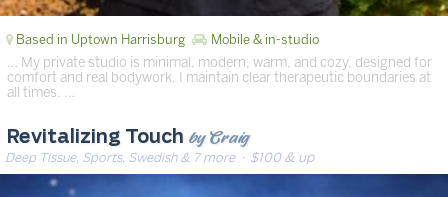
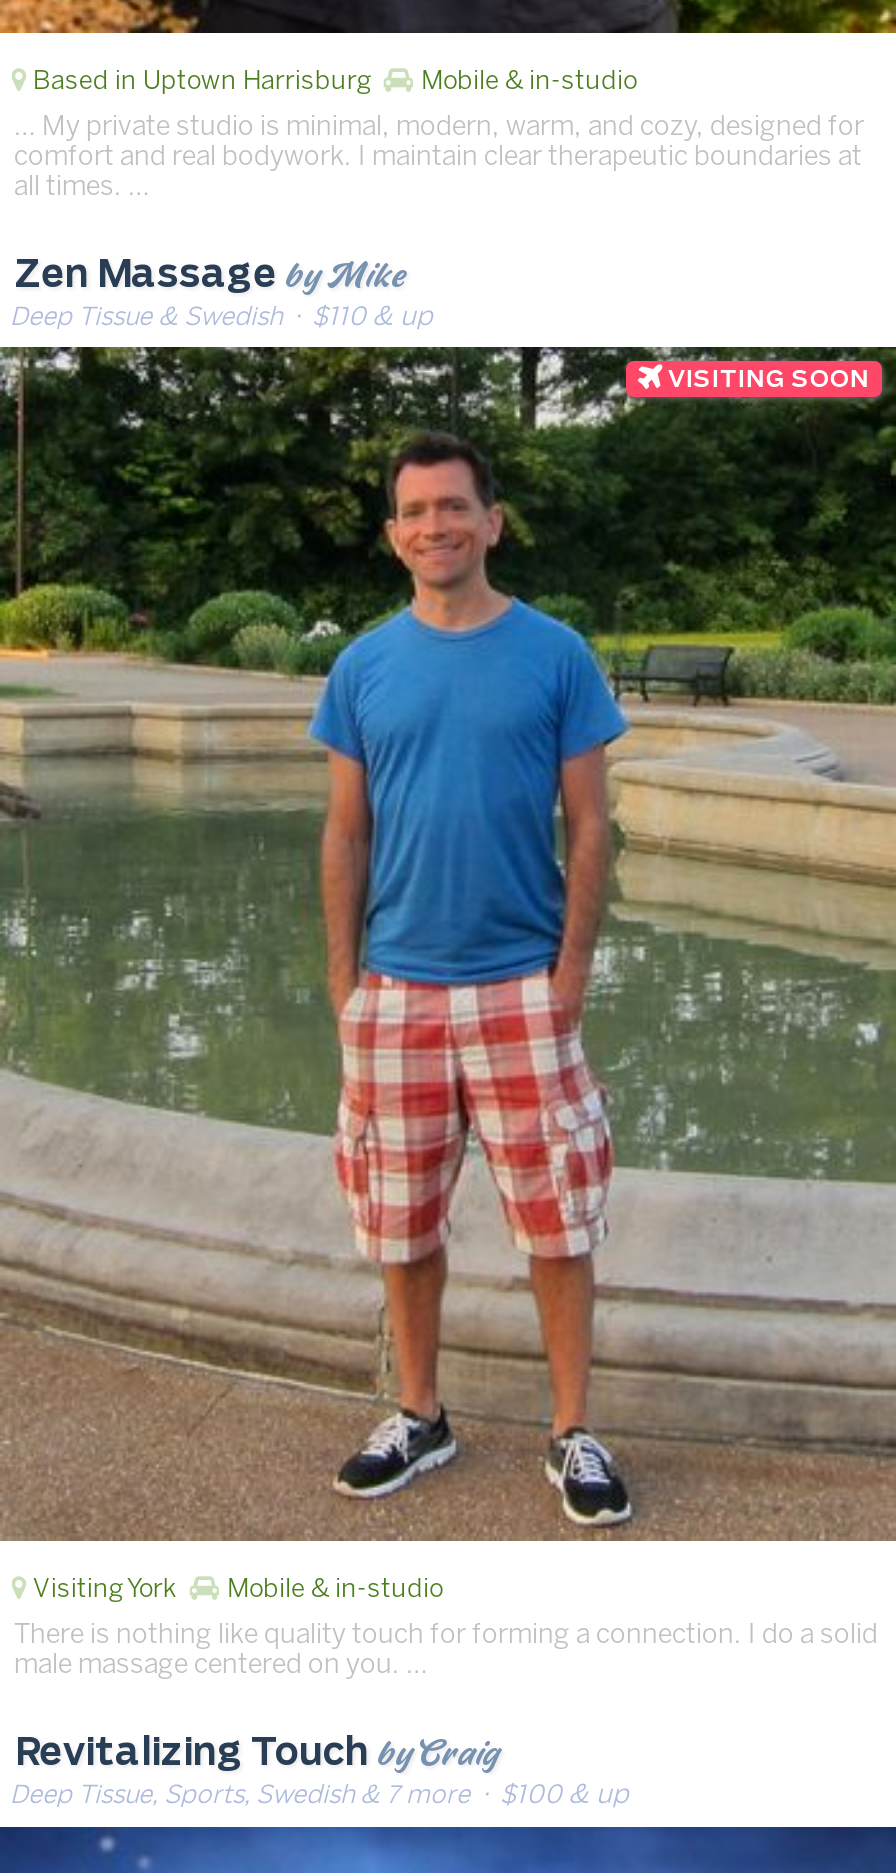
+ [image]
+ Visiting York
+ Mobile & in-studio
+ There is nothing like quality touch for forming a connection. I do a solid
+ male massage centered on you. …

+ Zen Massage by Mike
+ Deep Tissue & Swedish · $110 & up
